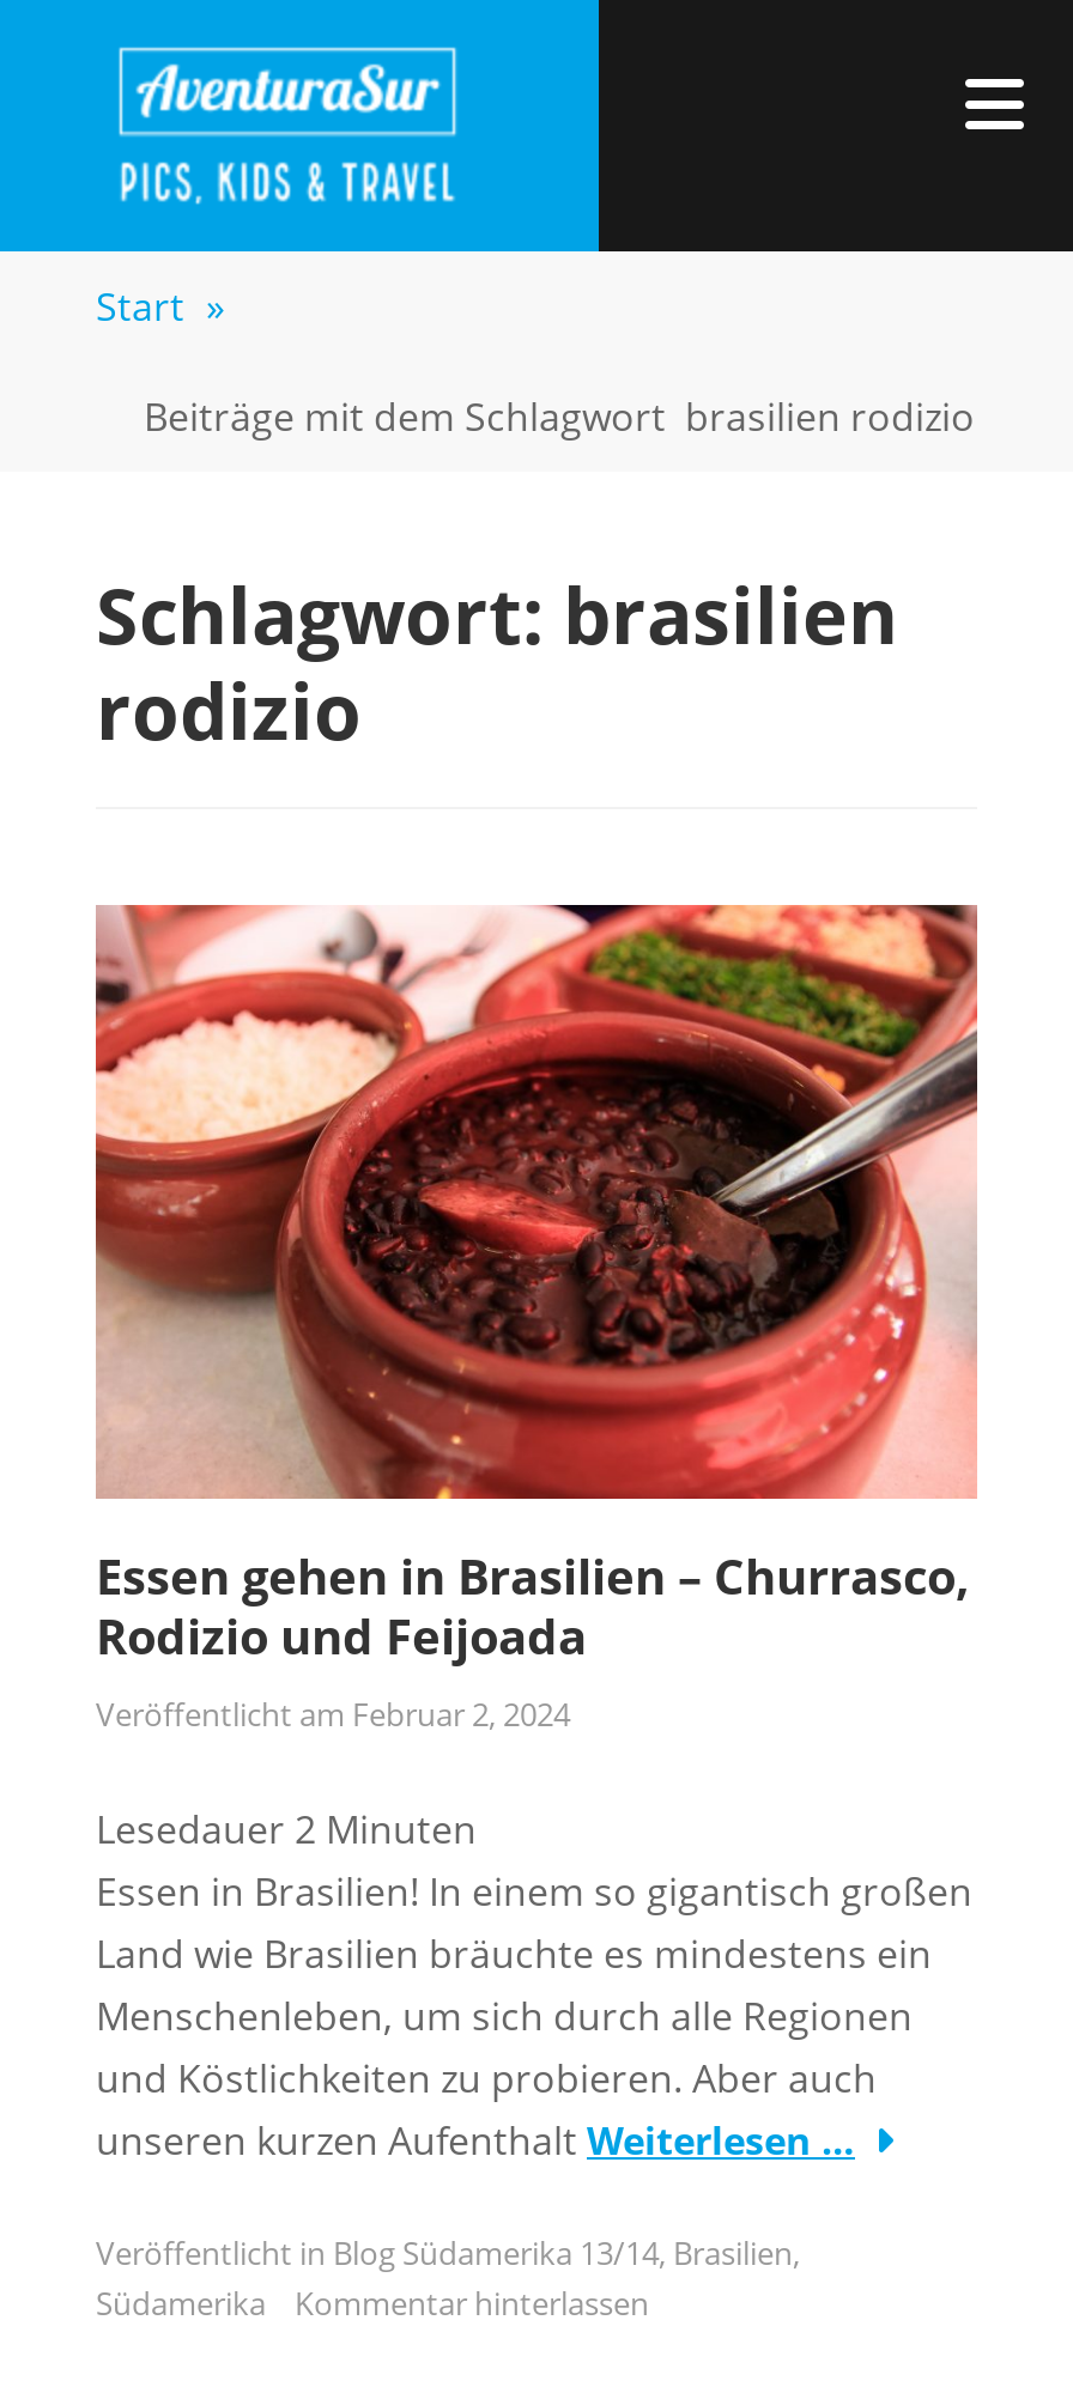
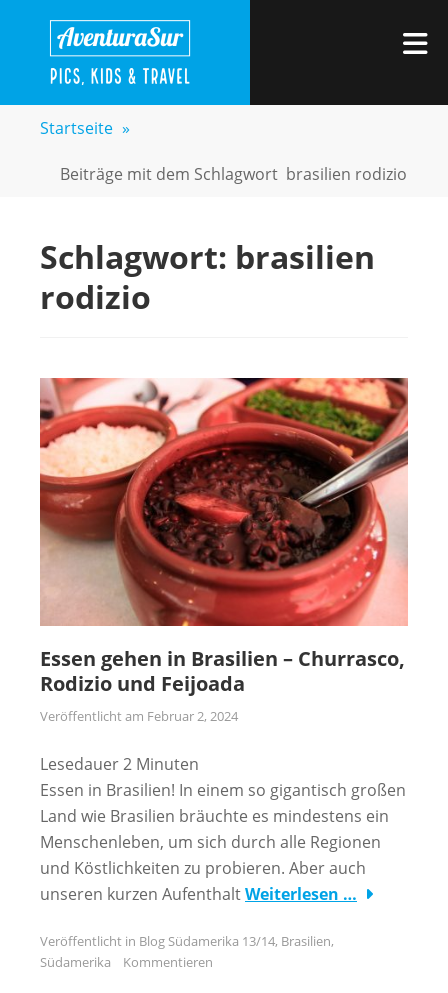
- Start »
+ Startseite »

- Kommentar hinterlassen
+ Kommentieren
